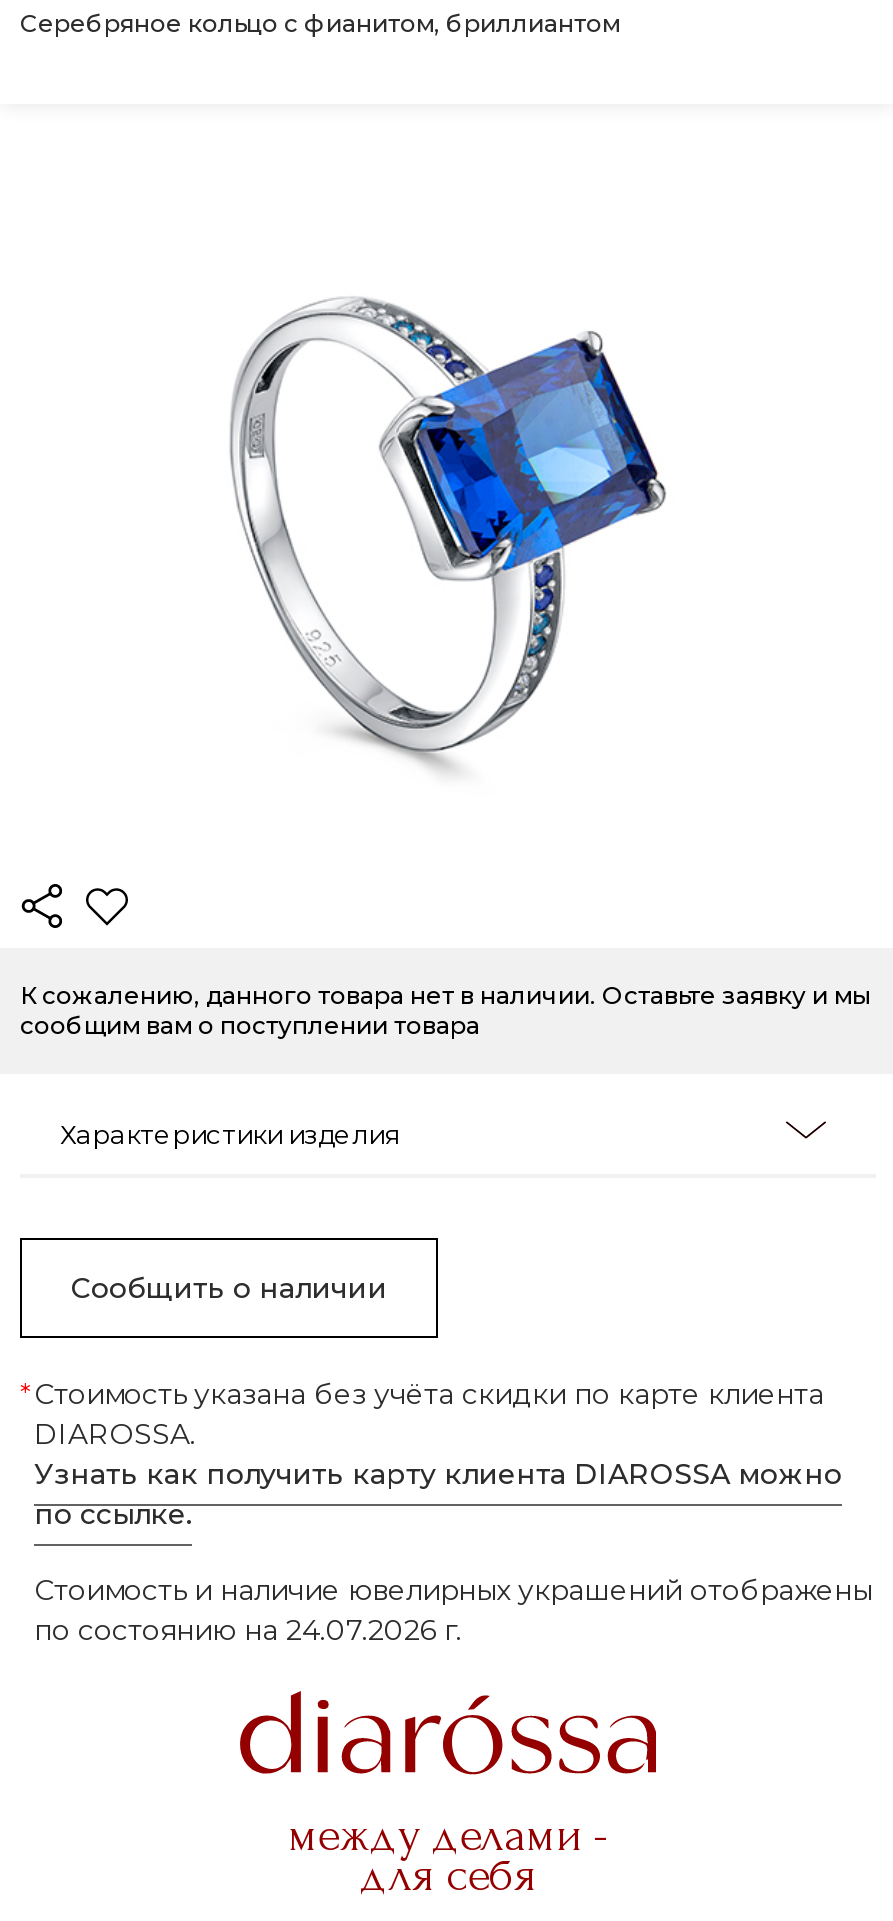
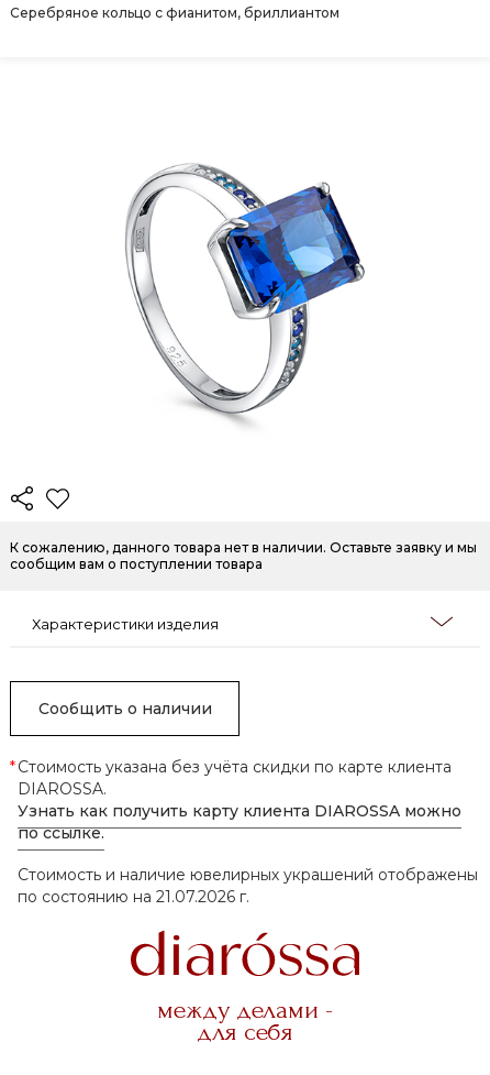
- по состоянию на 24.07.2026 г.
+ по состоянию на 21.07.2026 г.
